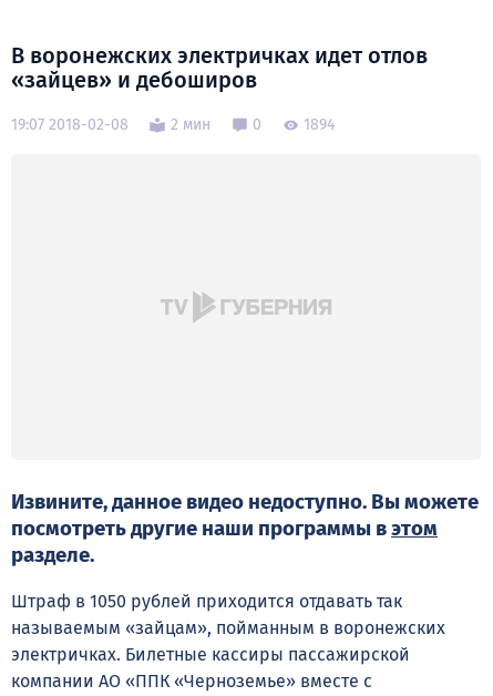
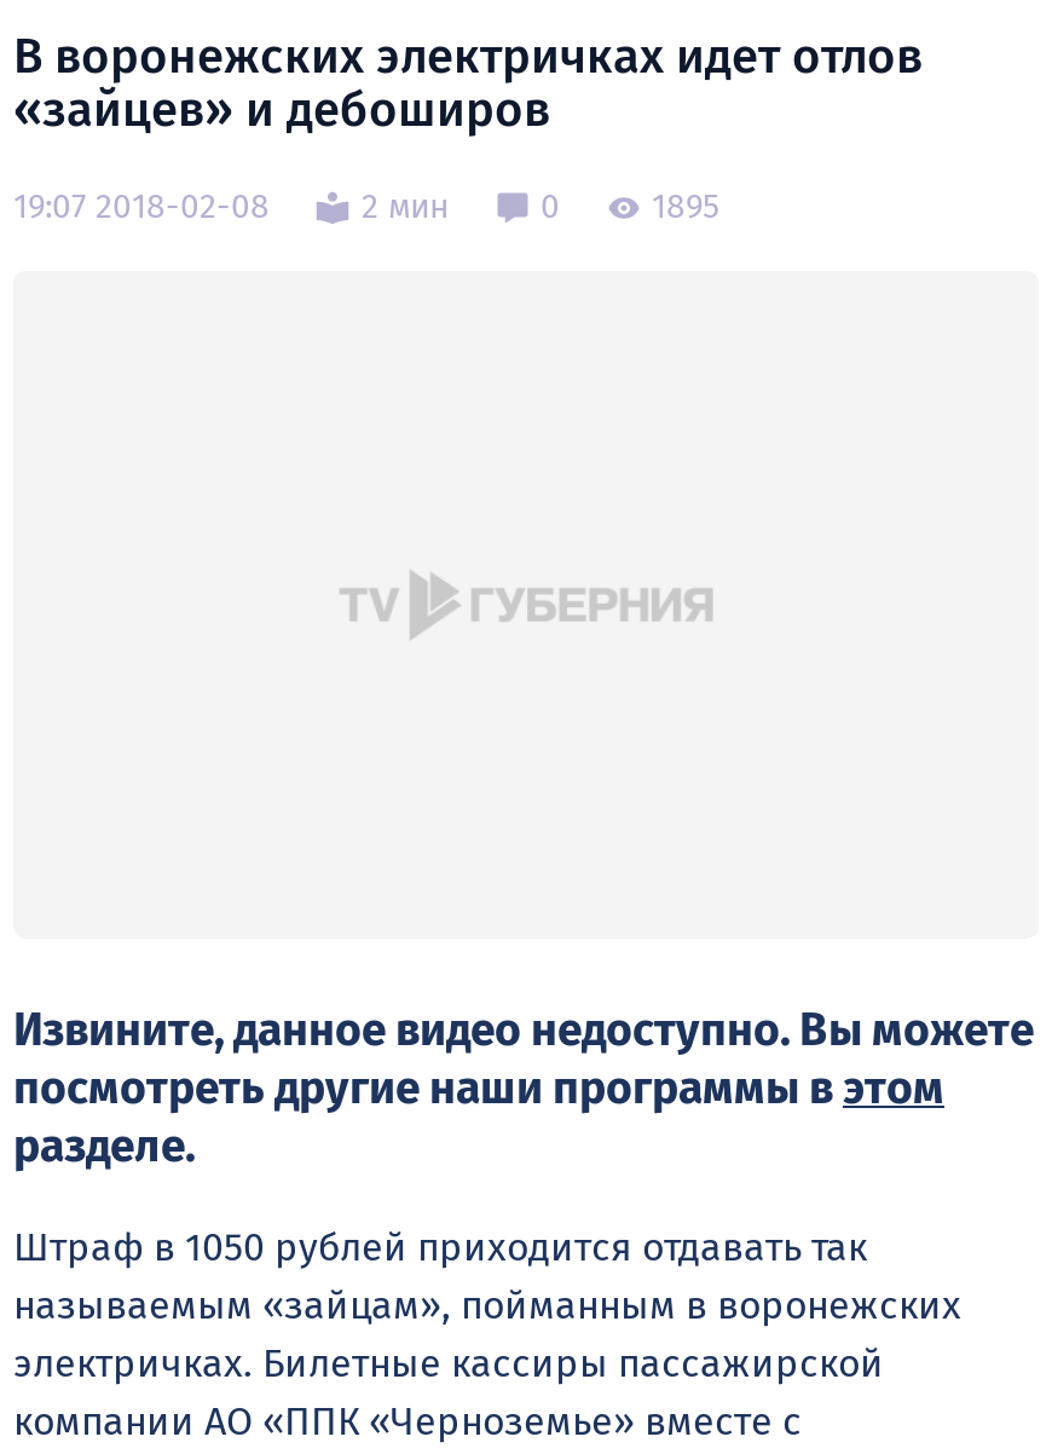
- 1894
+ 1895
